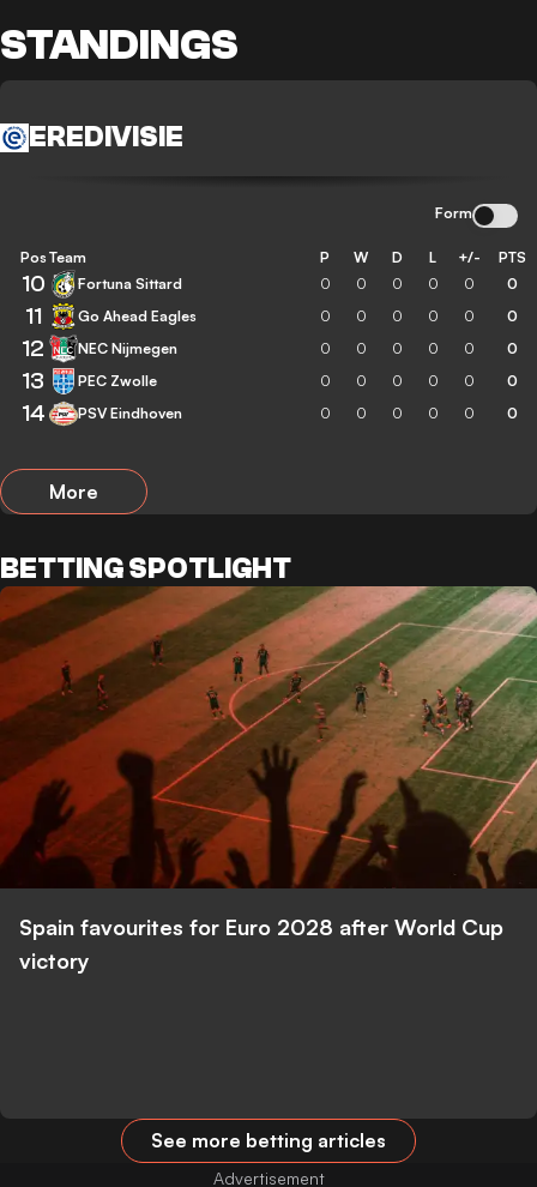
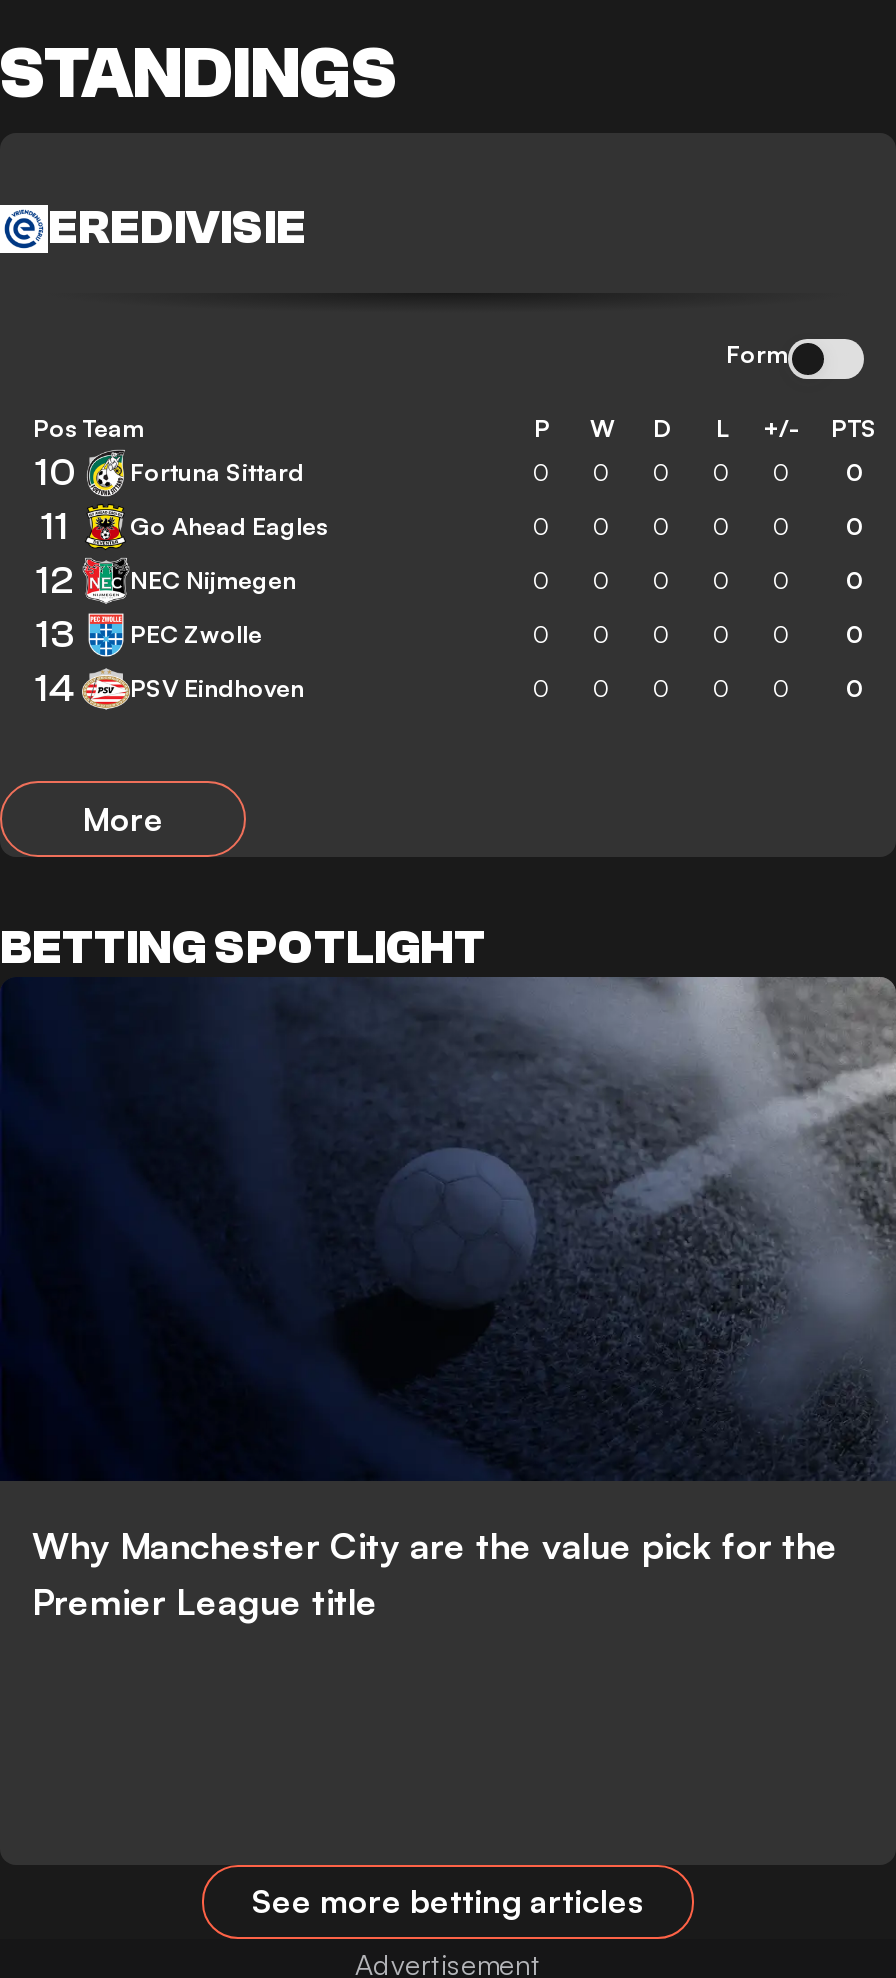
- [image]
- Spain favourites for Euro 2028 after World Cup
- victory
+ [image]
+ Why Manchester City are the value pick for the
+ Premier League title
